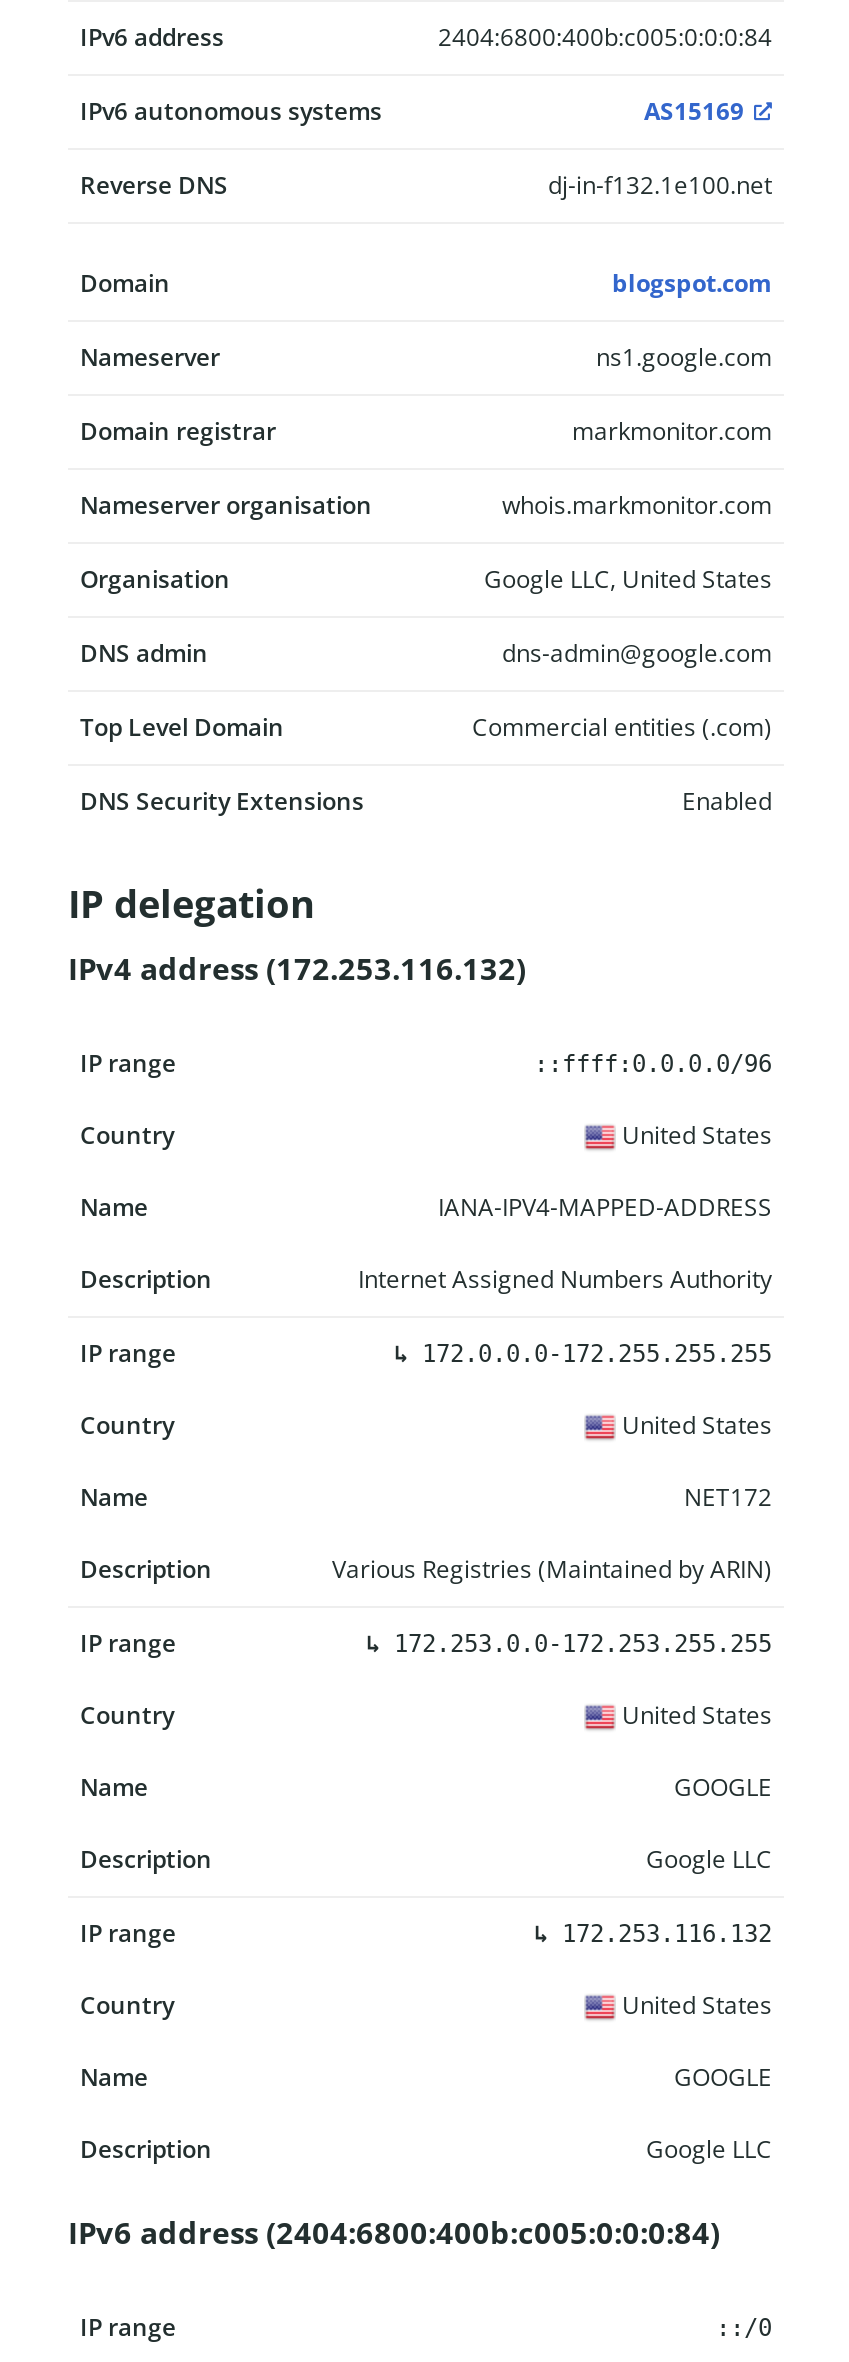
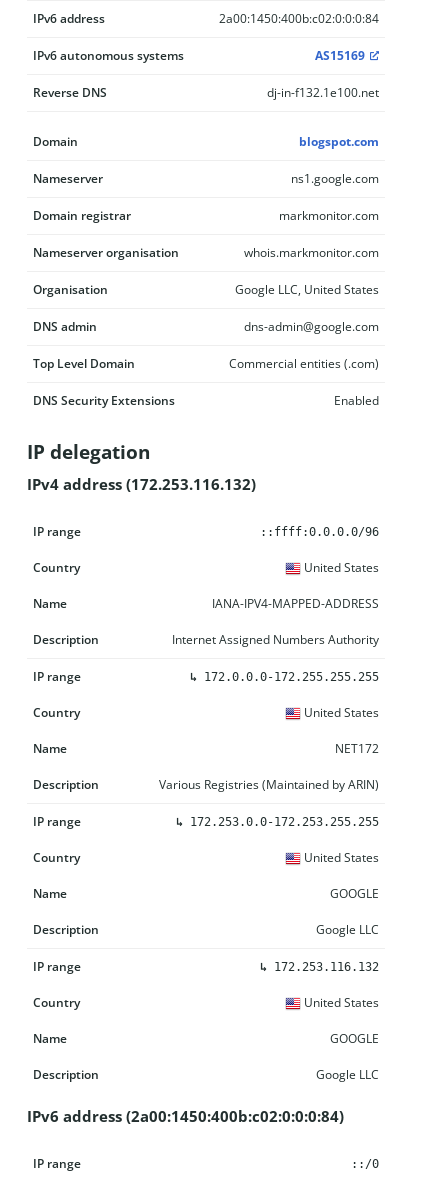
- 2404:6800:400b:c005:0:0:0:84
+ 2a00:1450:400b:c02:0:0:0:84

- IPv6 address (2404:6800:400b:c005:0:0:0:84)
+ IPv6 address (2a00:1450:400b:c02:0:0:0:84)
